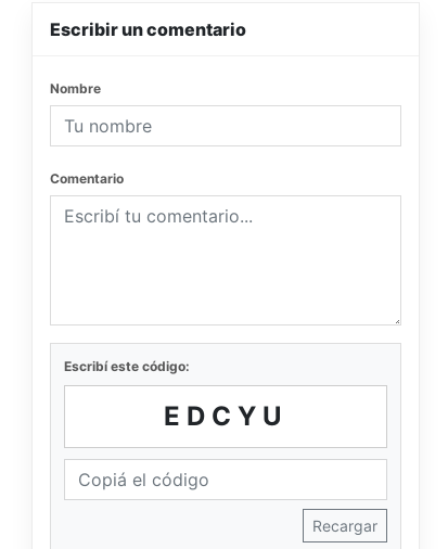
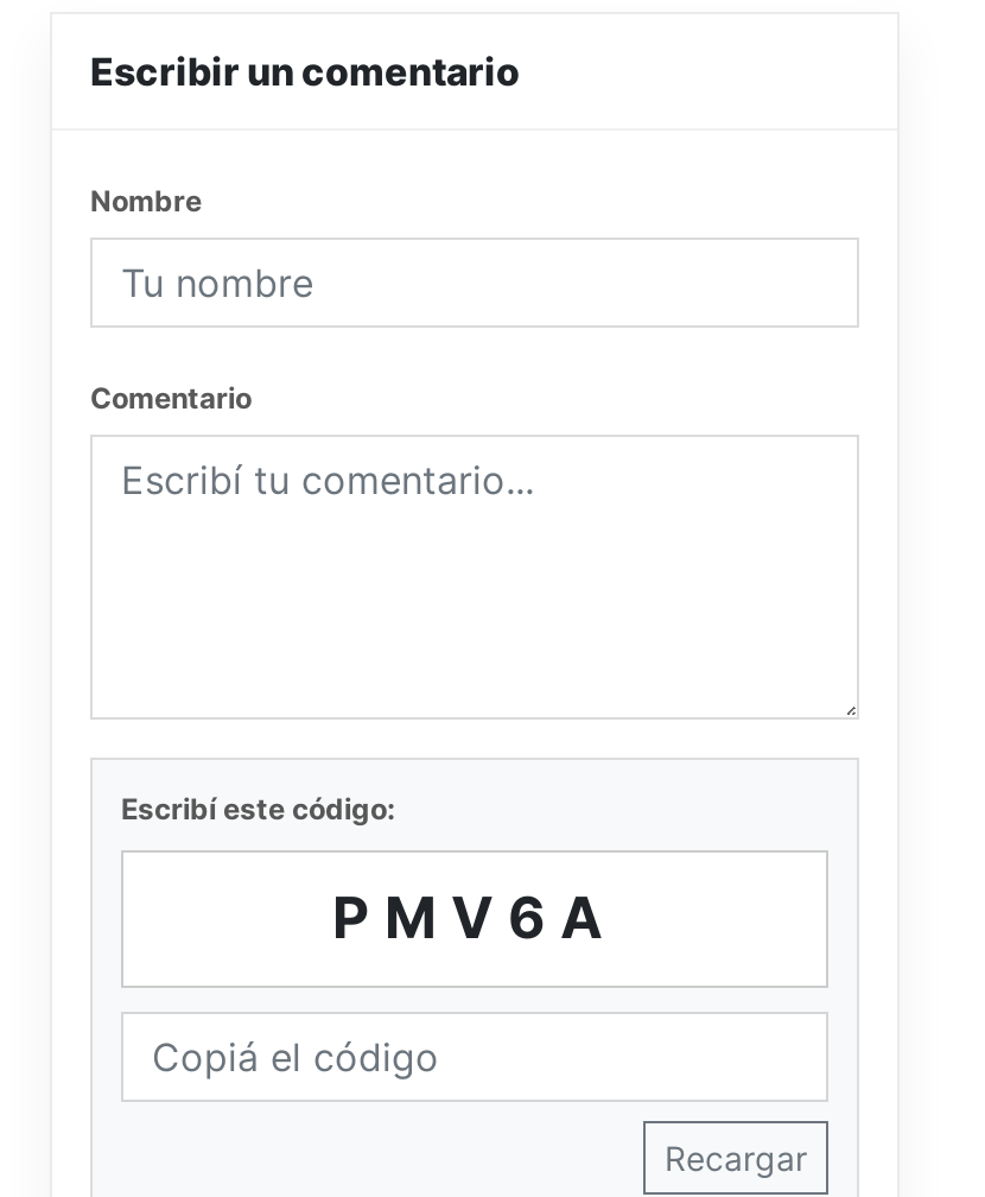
- EDCYU
+ PMV6A
